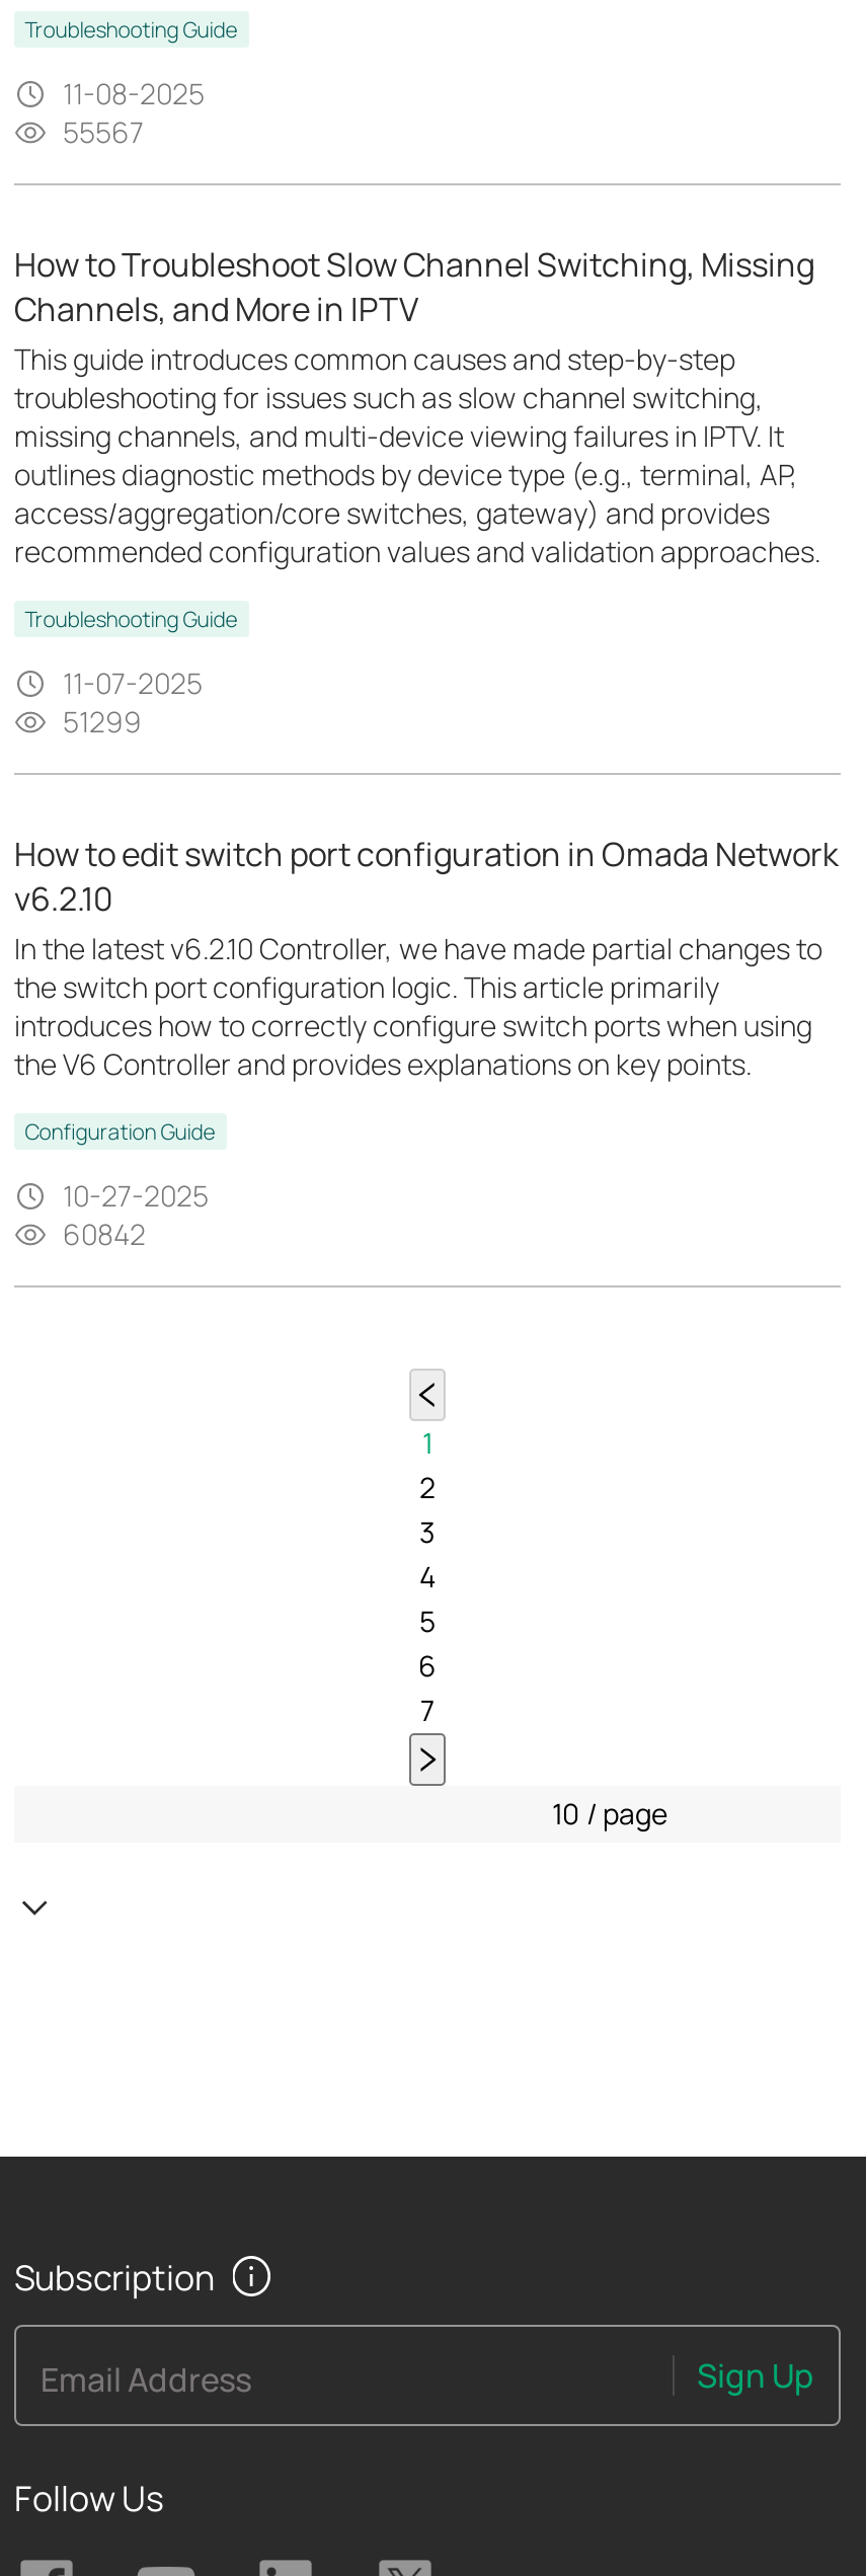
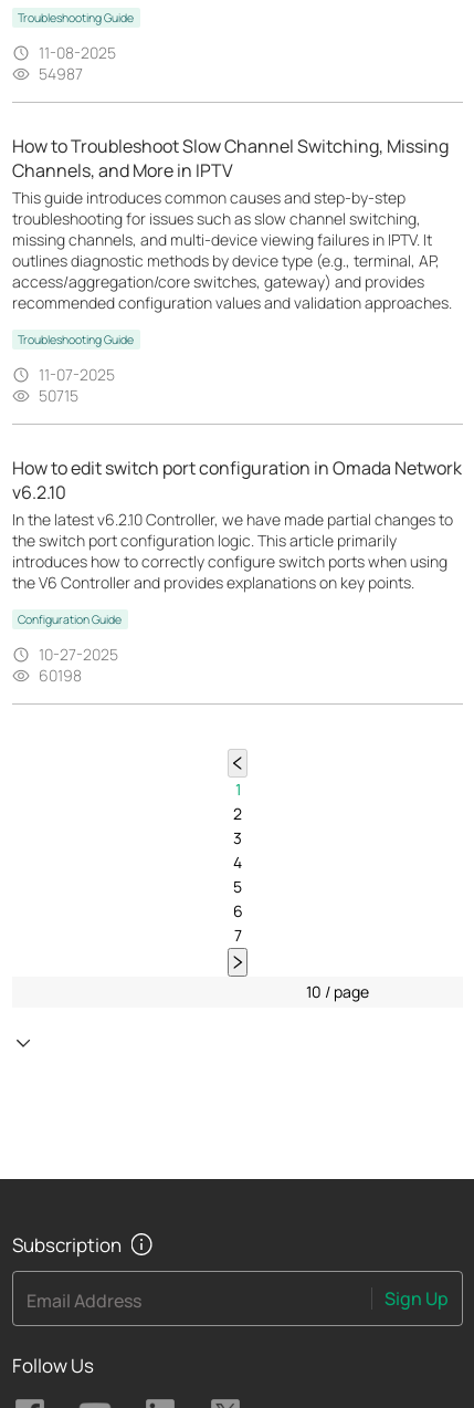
- 55567
+ 54987

- 51299
+ 50715

- 60842
+ 60198
